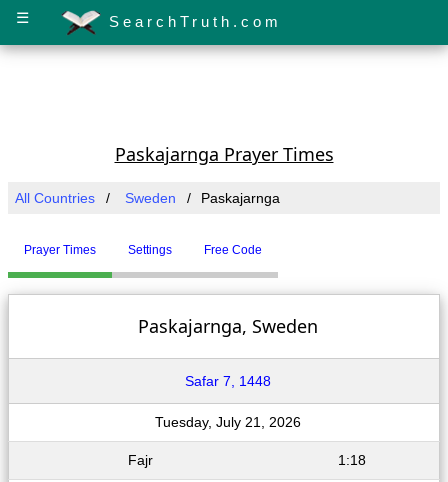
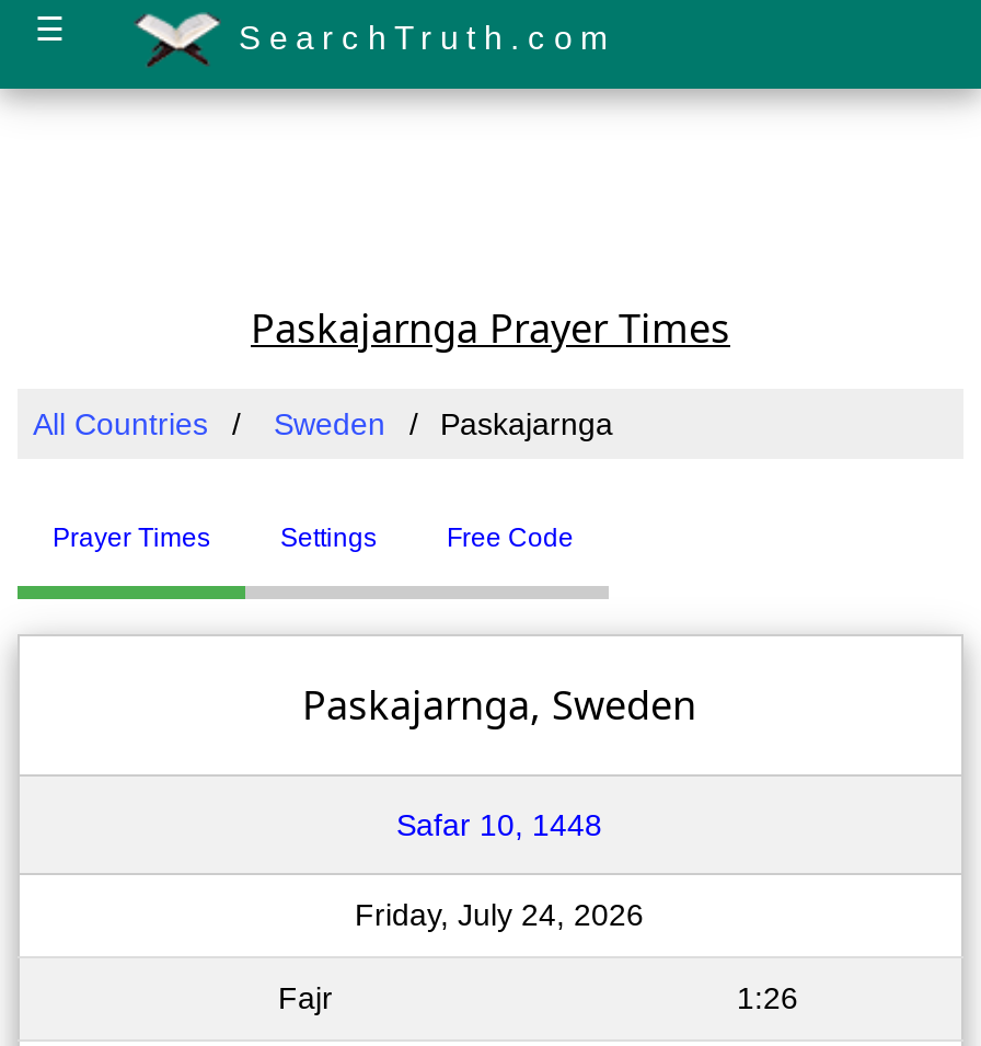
- Safar 7, 1448
+ Safar 10, 1448

- Tuesday, July 21, 2026
+ Friday, July 24, 2026

- 1:18
+ 1:26
